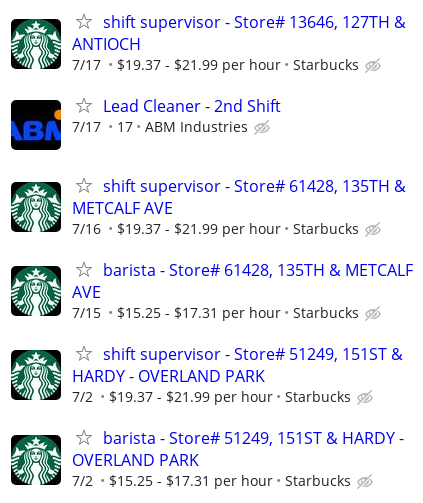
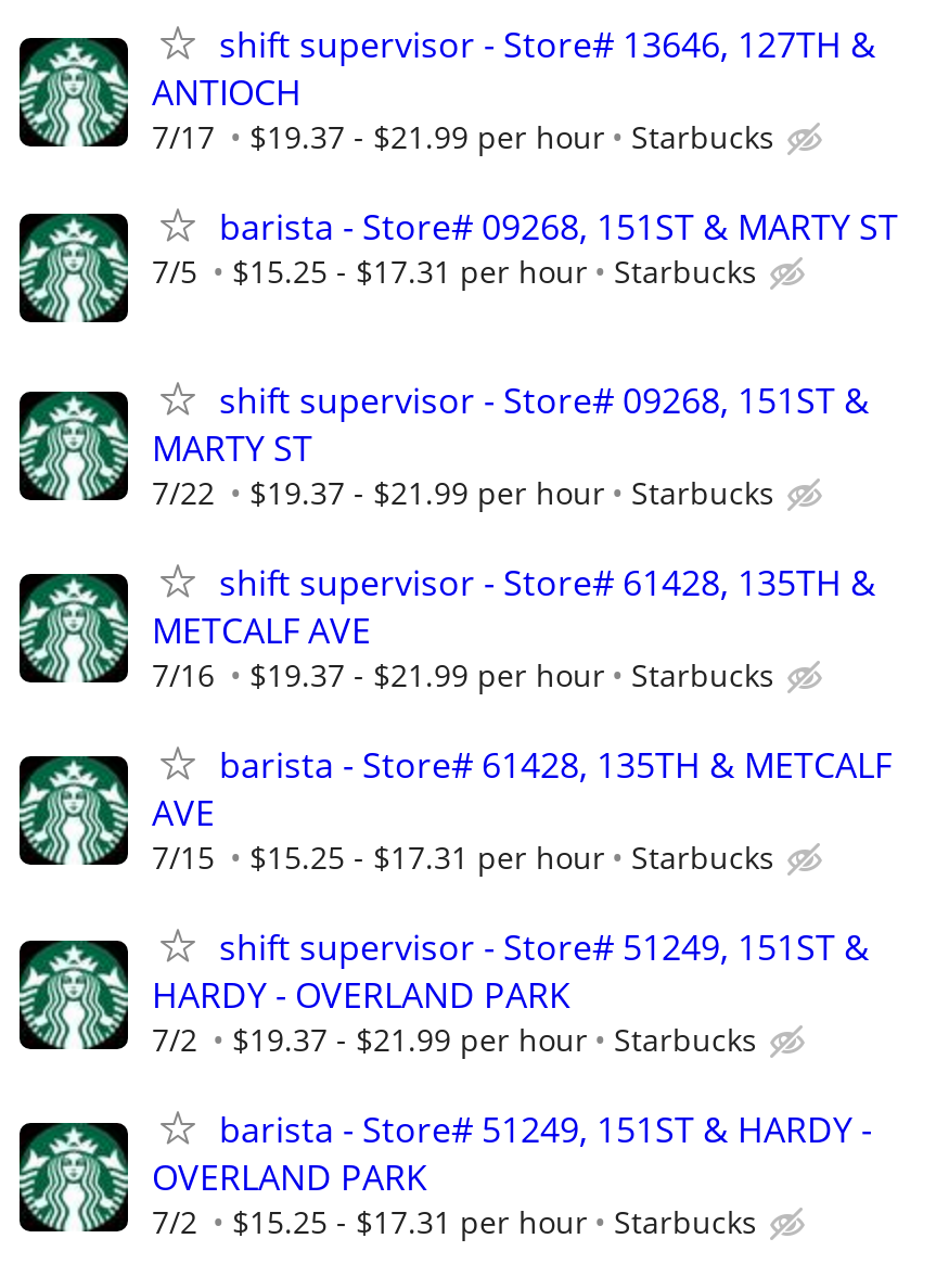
- [image]
- Lead Cleaner - 2nd Shift
- 7/17
- 17
- ABM Industries
+ [image]
+ barista - Store# 09268, 151ST & MARTY ST
+ 7/5
+ $15.25 - $17.31 per hour
+ Starbucks
+ shift supervisor - Store# 09268, 151ST &
+ MARTY ST
+ 7/22
+ $19.37 - $21.99 per hour
+ Starbucks
